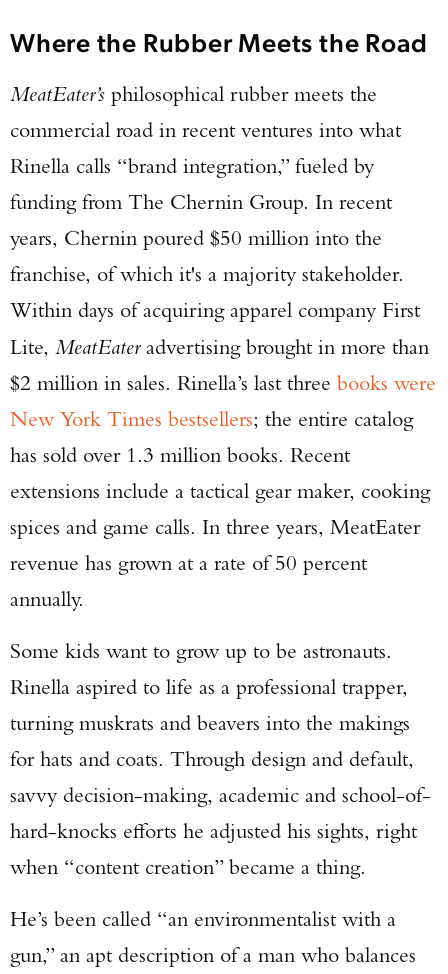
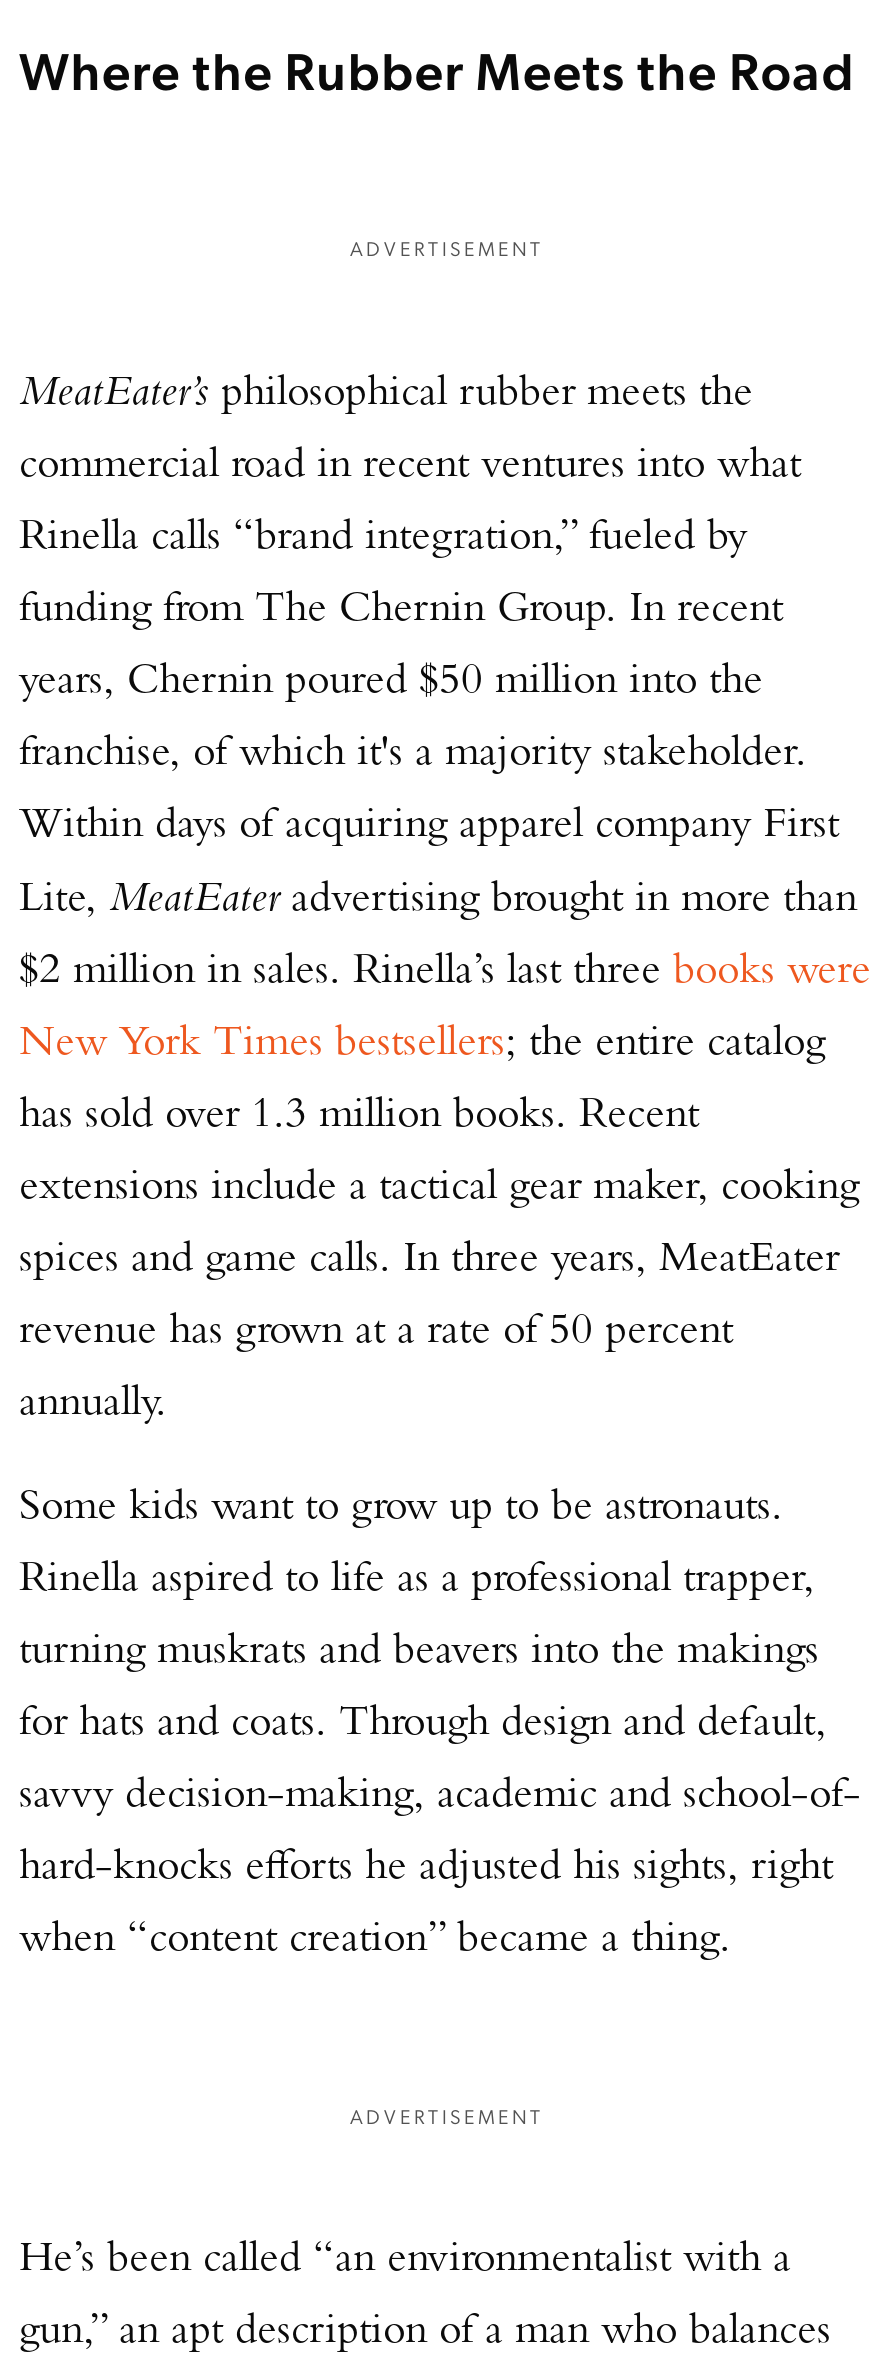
+ ADVERTISEMENT

+ ADVERTISEMENT
